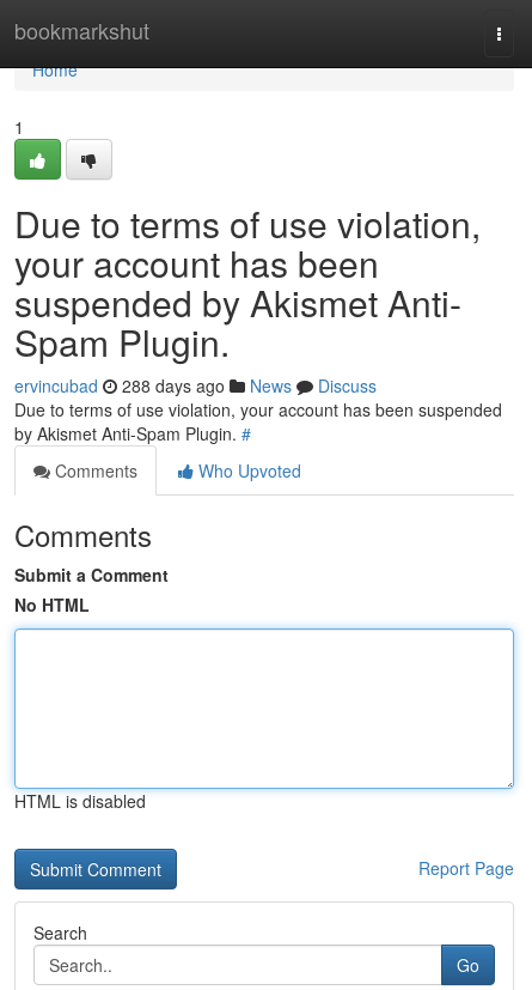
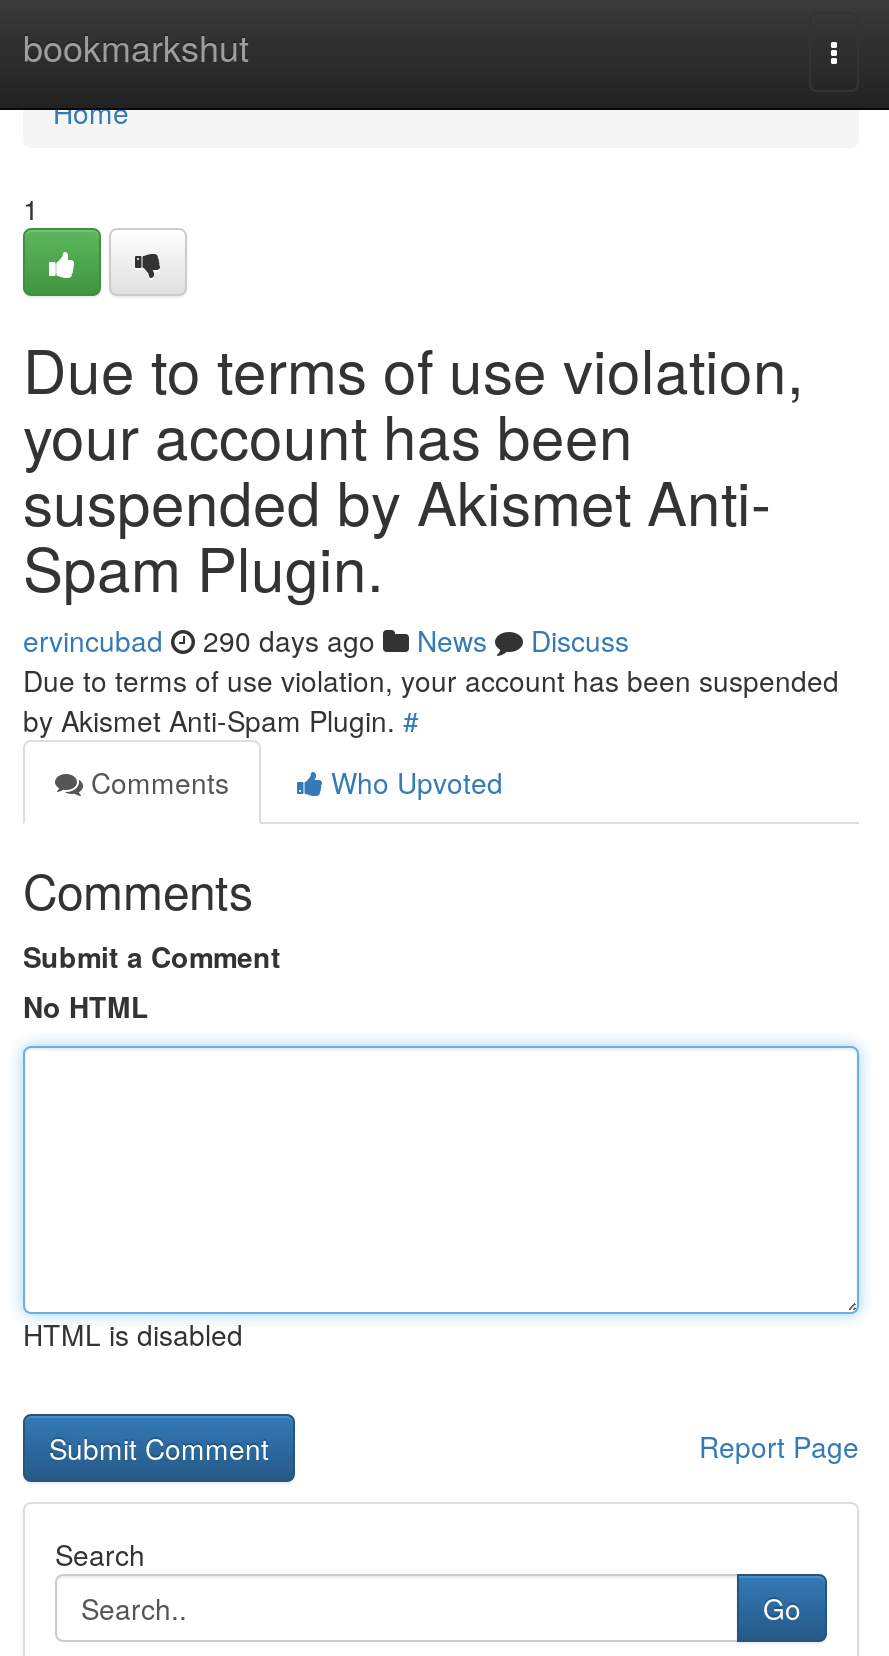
- ervincubad 288 days ago News Discuss
+ ervincubad 290 days ago News Discuss
